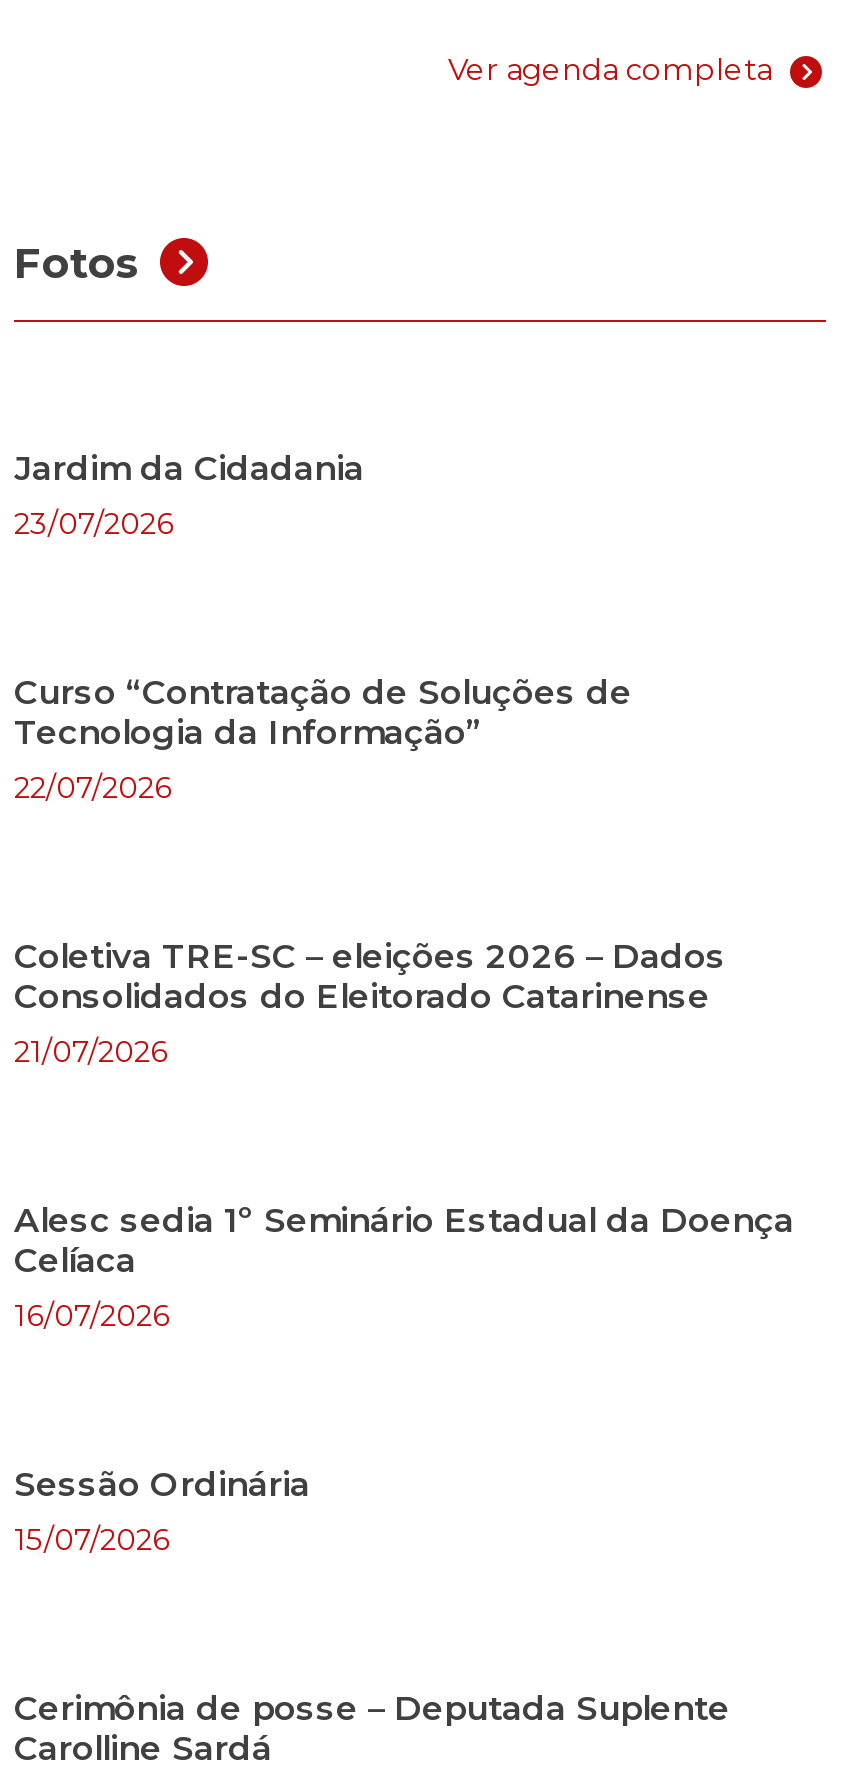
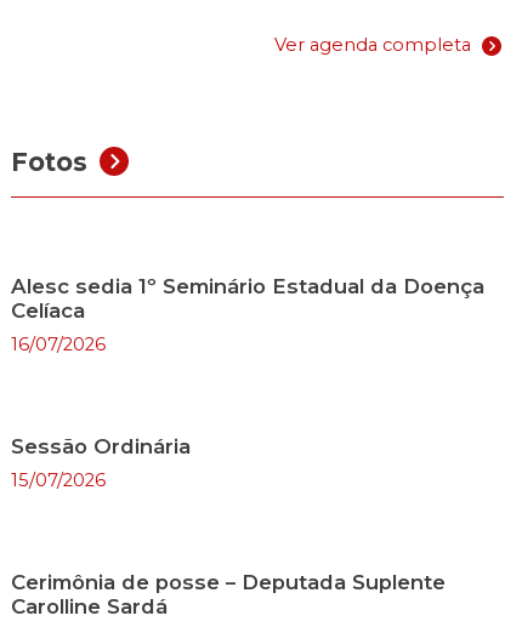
- Jardim da Cidadania
- 23/07/2026

- Curso “Contratação de Soluções de
- Tecnologia da Informação”
- 22/07/2026

- Coletiva TRE-SC – eleições 2026 – Dados
- Consolidados do Eleitorado Catarinense
- 21/07/2026
